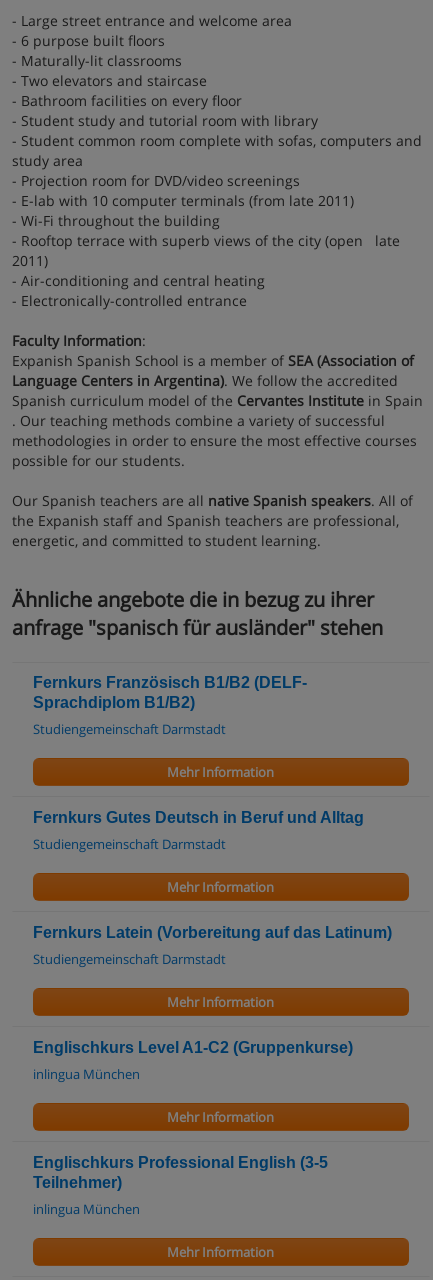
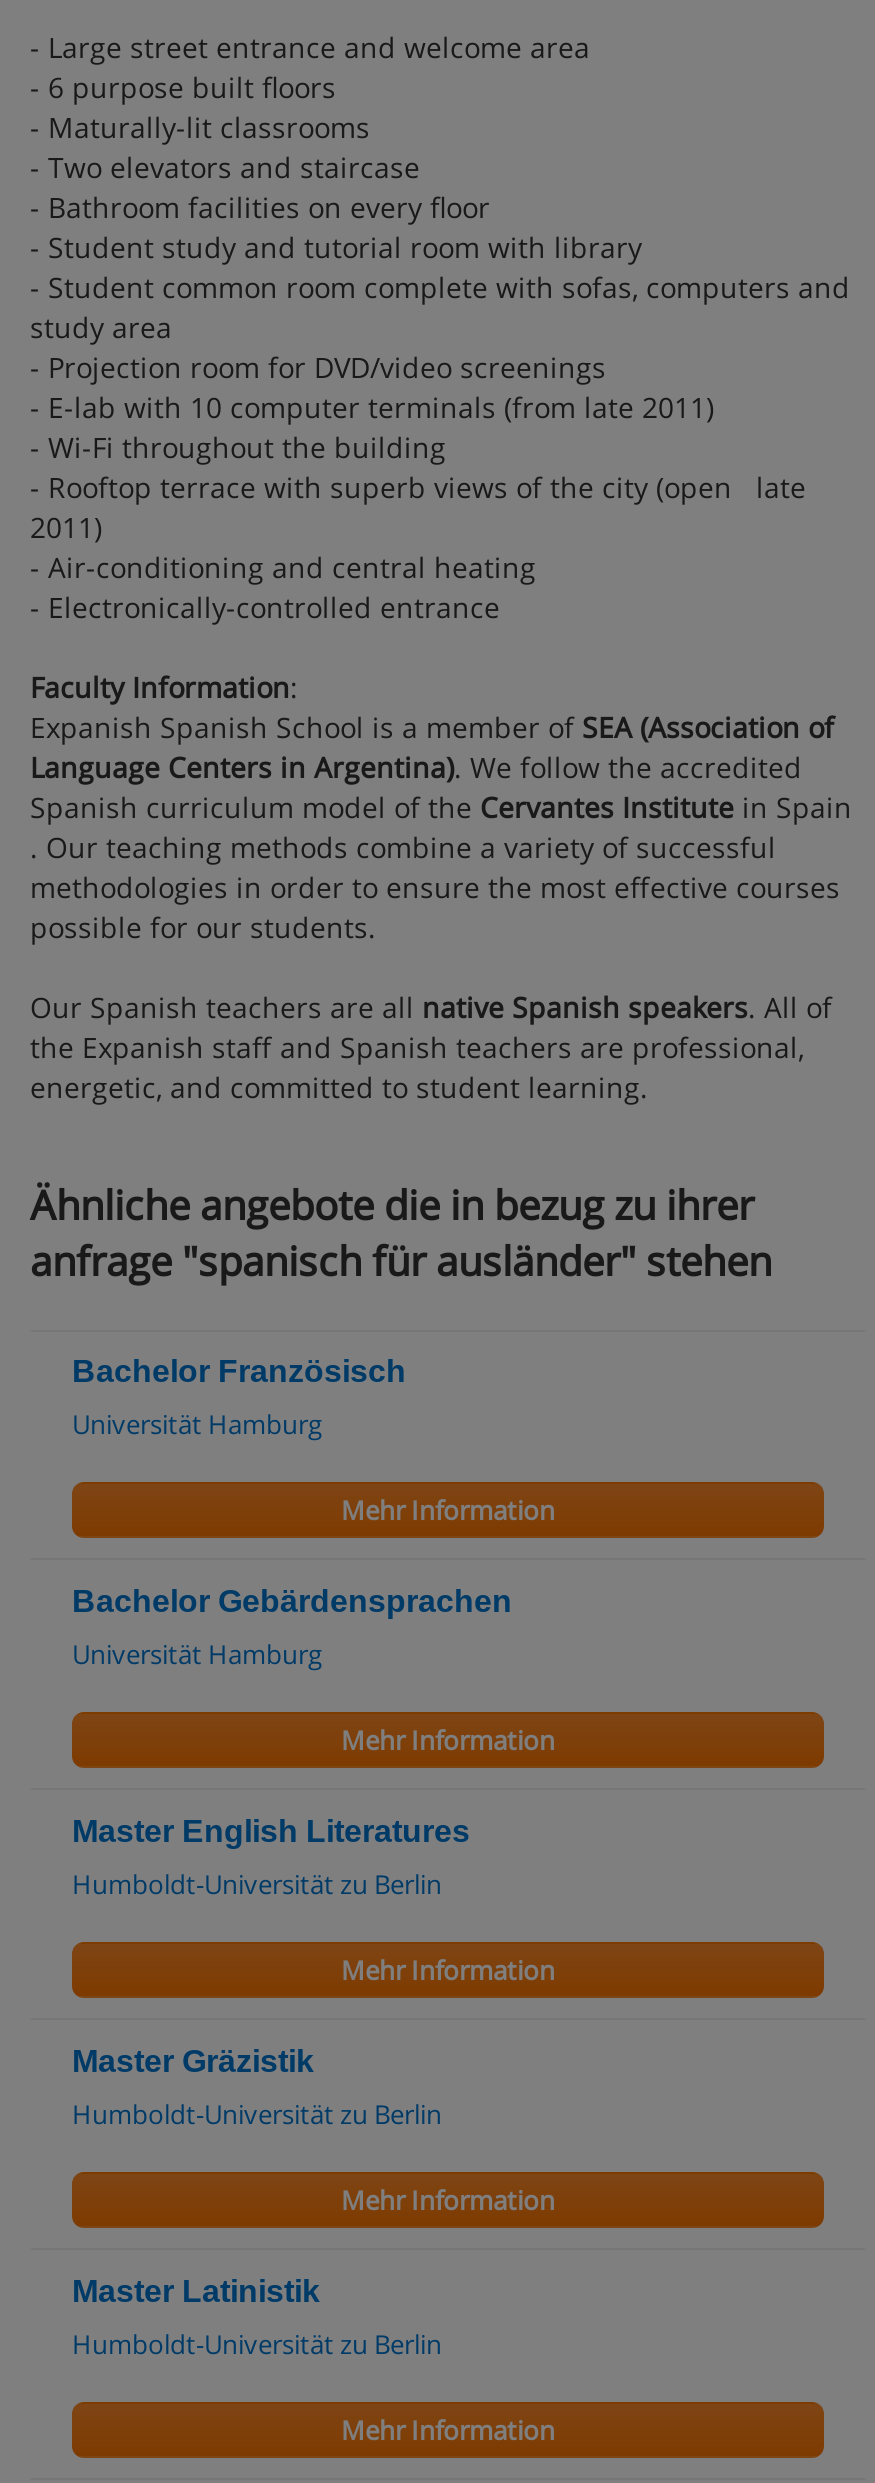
- Fernkurs Französisch B1/B2 (DELF-
- Sprachdiplom B1/B2)
+ Bachelor Französisch

- Studiengemeinschaft Darmstadt
+ Universität Hamburg

- Fernkurs Gutes Deutsch in Beruf und Alltag
+ Bachelor Gebärdensprachen

- Studiengemeinschaft Darmstadt
+ Universität Hamburg

- Fernkurs Latein (Vorbereitung auf das Latinum)
+ Master English Literatures

- Studiengemeinschaft Darmstadt
+ Humboldt-Universität zu Berlin

- Englischkurs Level A1-C2 (Gruppenkurse)
+ Master Gräzistik

- inlingua München
+ Humboldt-Universität zu Berlin

- Englischkurs Professional English (3-5
- Teilnehmer)
+ Master Latinistik

- inlingua München
+ Humboldt-Universität zu Berlin
